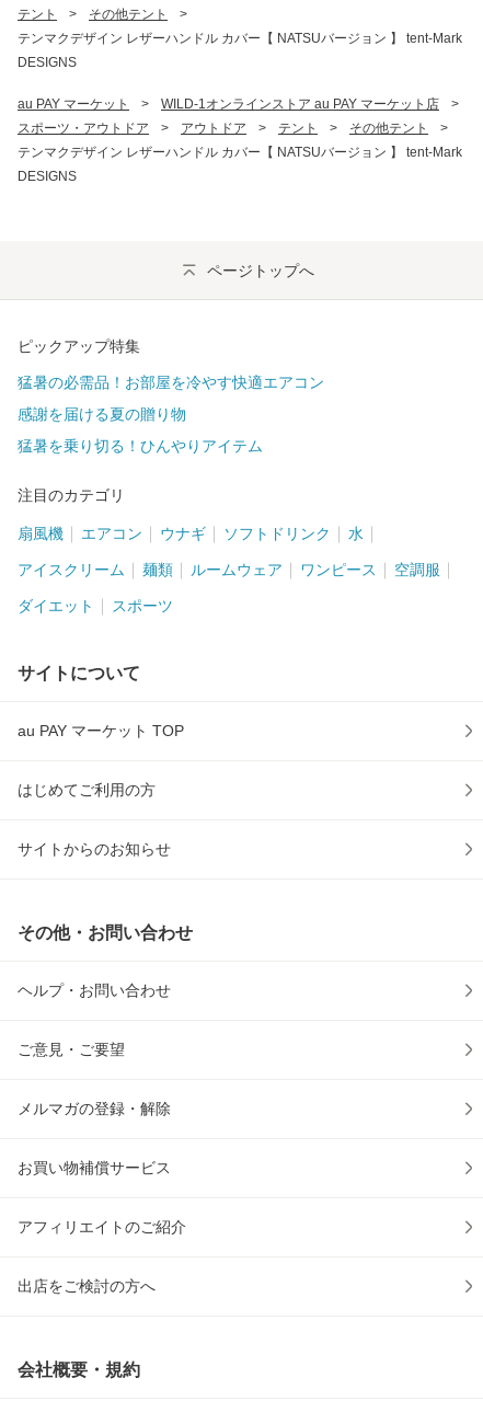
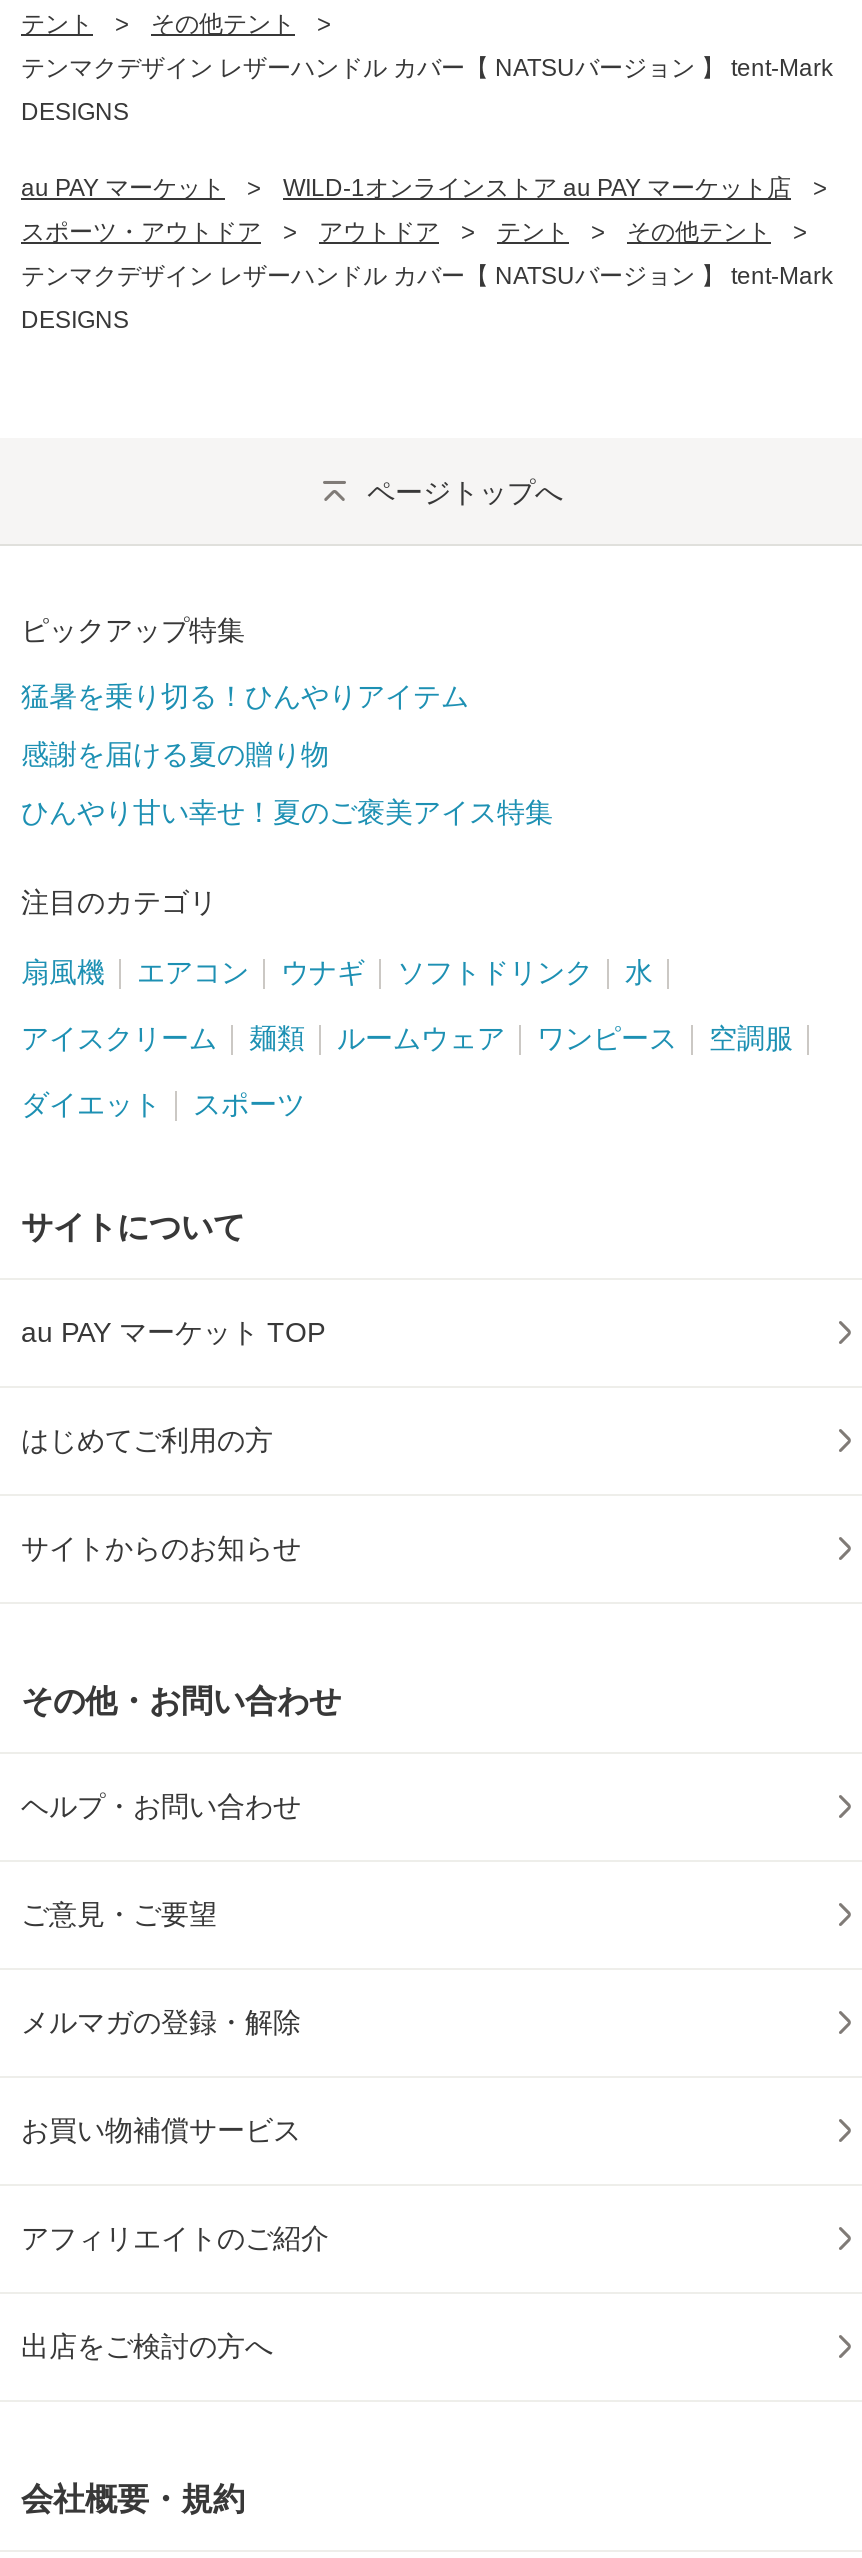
- 猛暑の必需品！お部屋を冷やす快適エアコン

+ ひんやり甘い幸せ！夏のご褒美アイス特集

moved up: 猛暑を乗り切る！ひんやりアイテム
